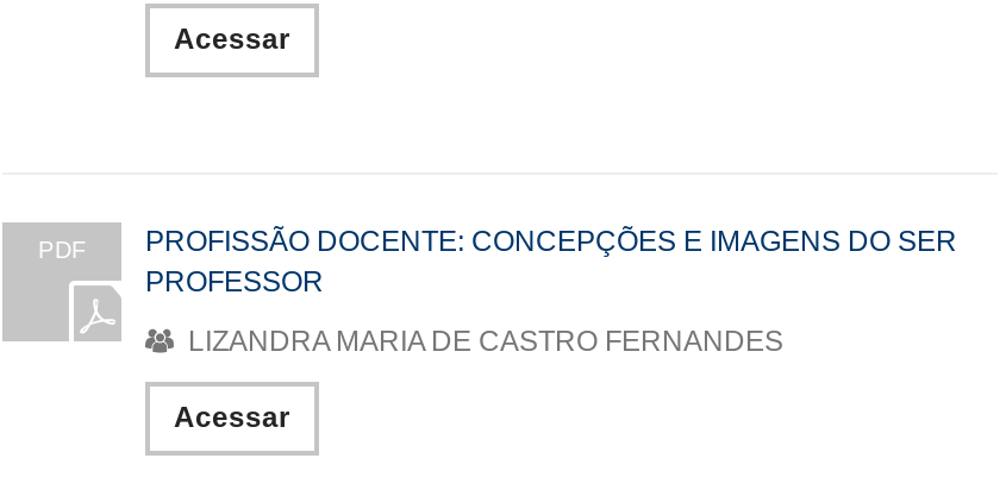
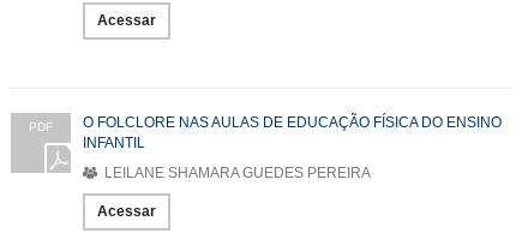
- PROFISSÃO DOCENTE: CONCEPÇÕES E IMAGENS DO SER
- PROFESSOR
+ O FOLCLORE NAS AULAS DE EDUCAÇÃO FÍSICA DO ENSINO
+ INFANTIL

- LIZANDRA MARIA DE CASTRO FERNANDES
+ LEILANE SHAMARA GUEDES PEREIRA
